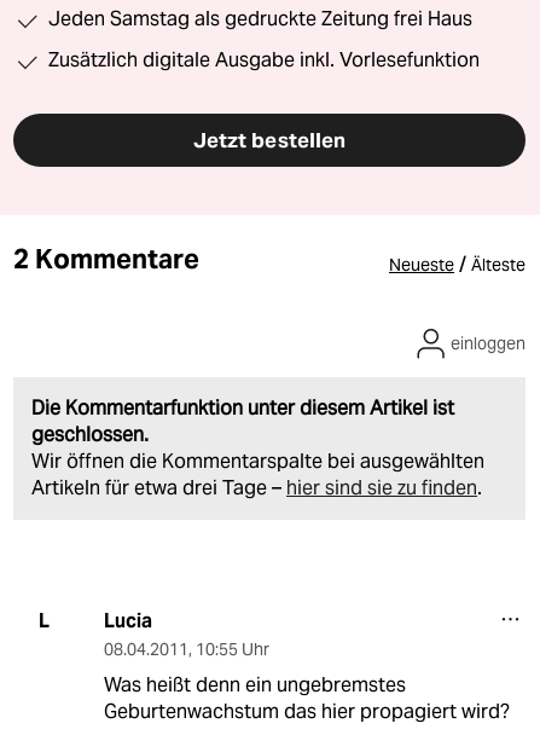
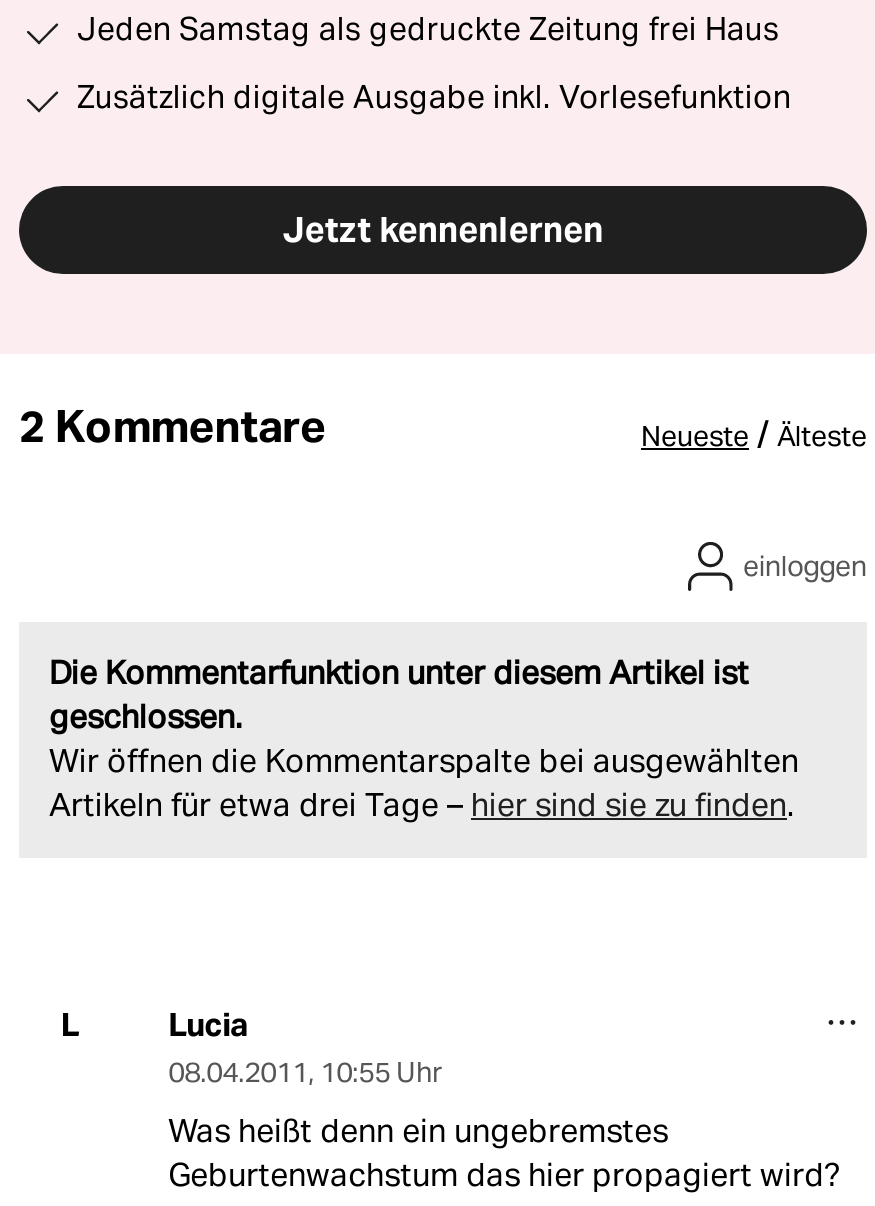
- Jetzt bestellen
+ Jetzt kennenlernen
